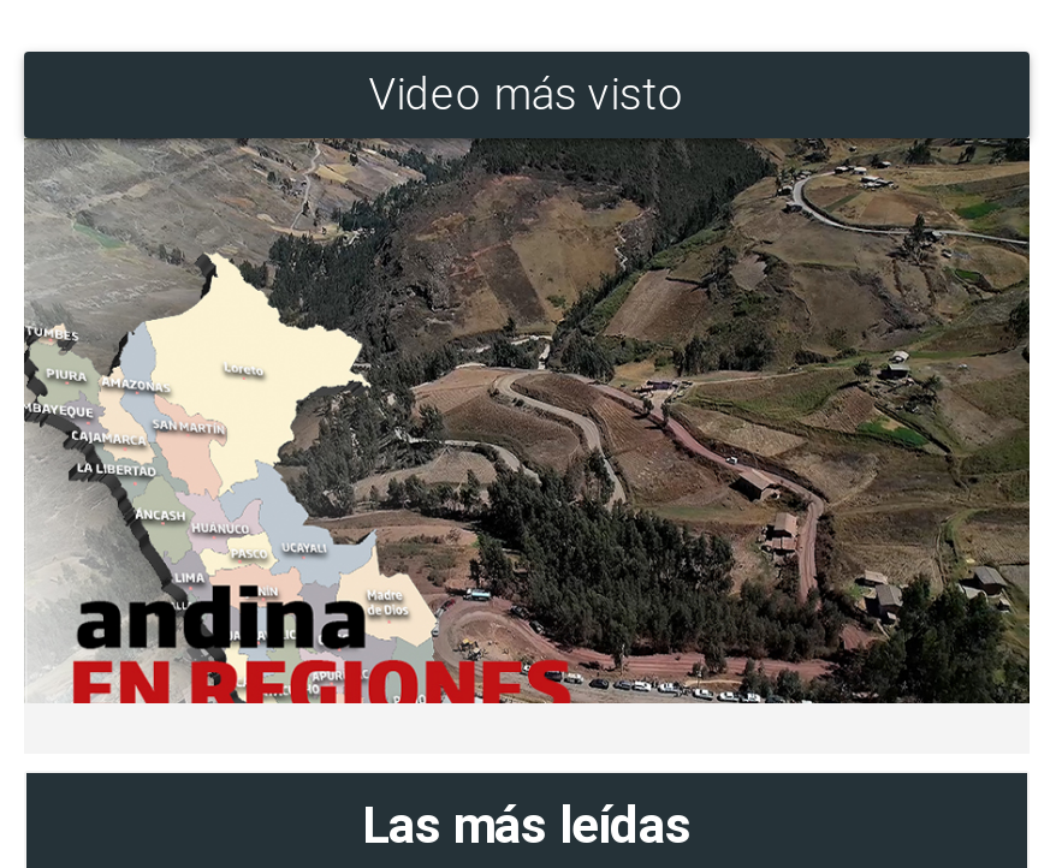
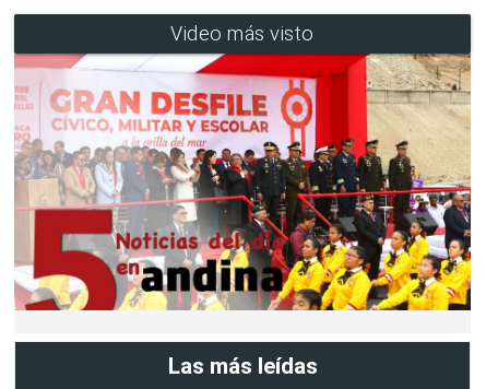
- [image]
+ [image]
